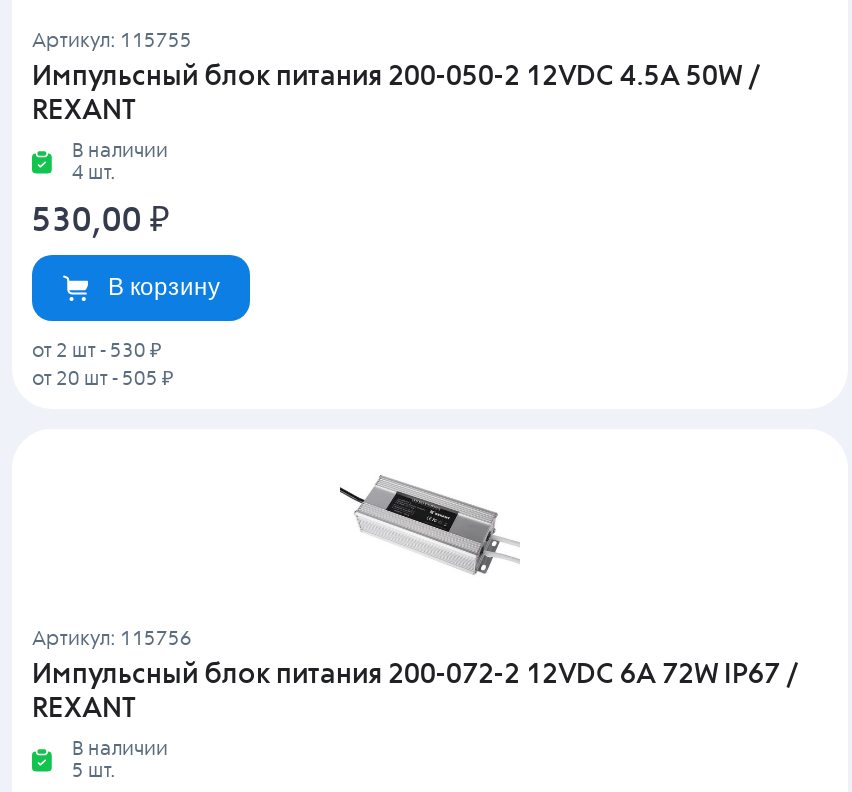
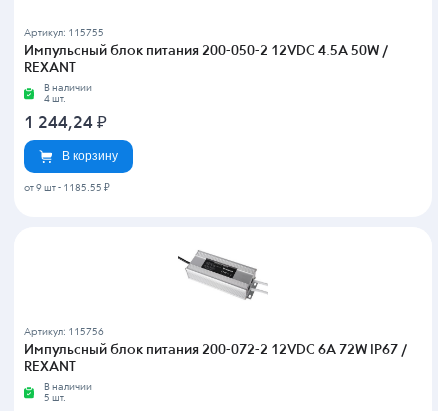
- 530,00 ₽
+ 1 244,24 ₽

- от 2 шт - 530 ₽
- от 20 шт - 505 ₽
+ от 9 шт - 1185.55 ₽
